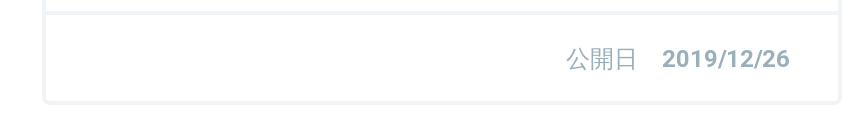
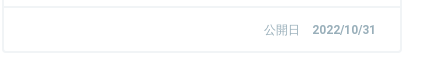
- 公開日 2019/12/26
+ 公開日 2022/10/31
